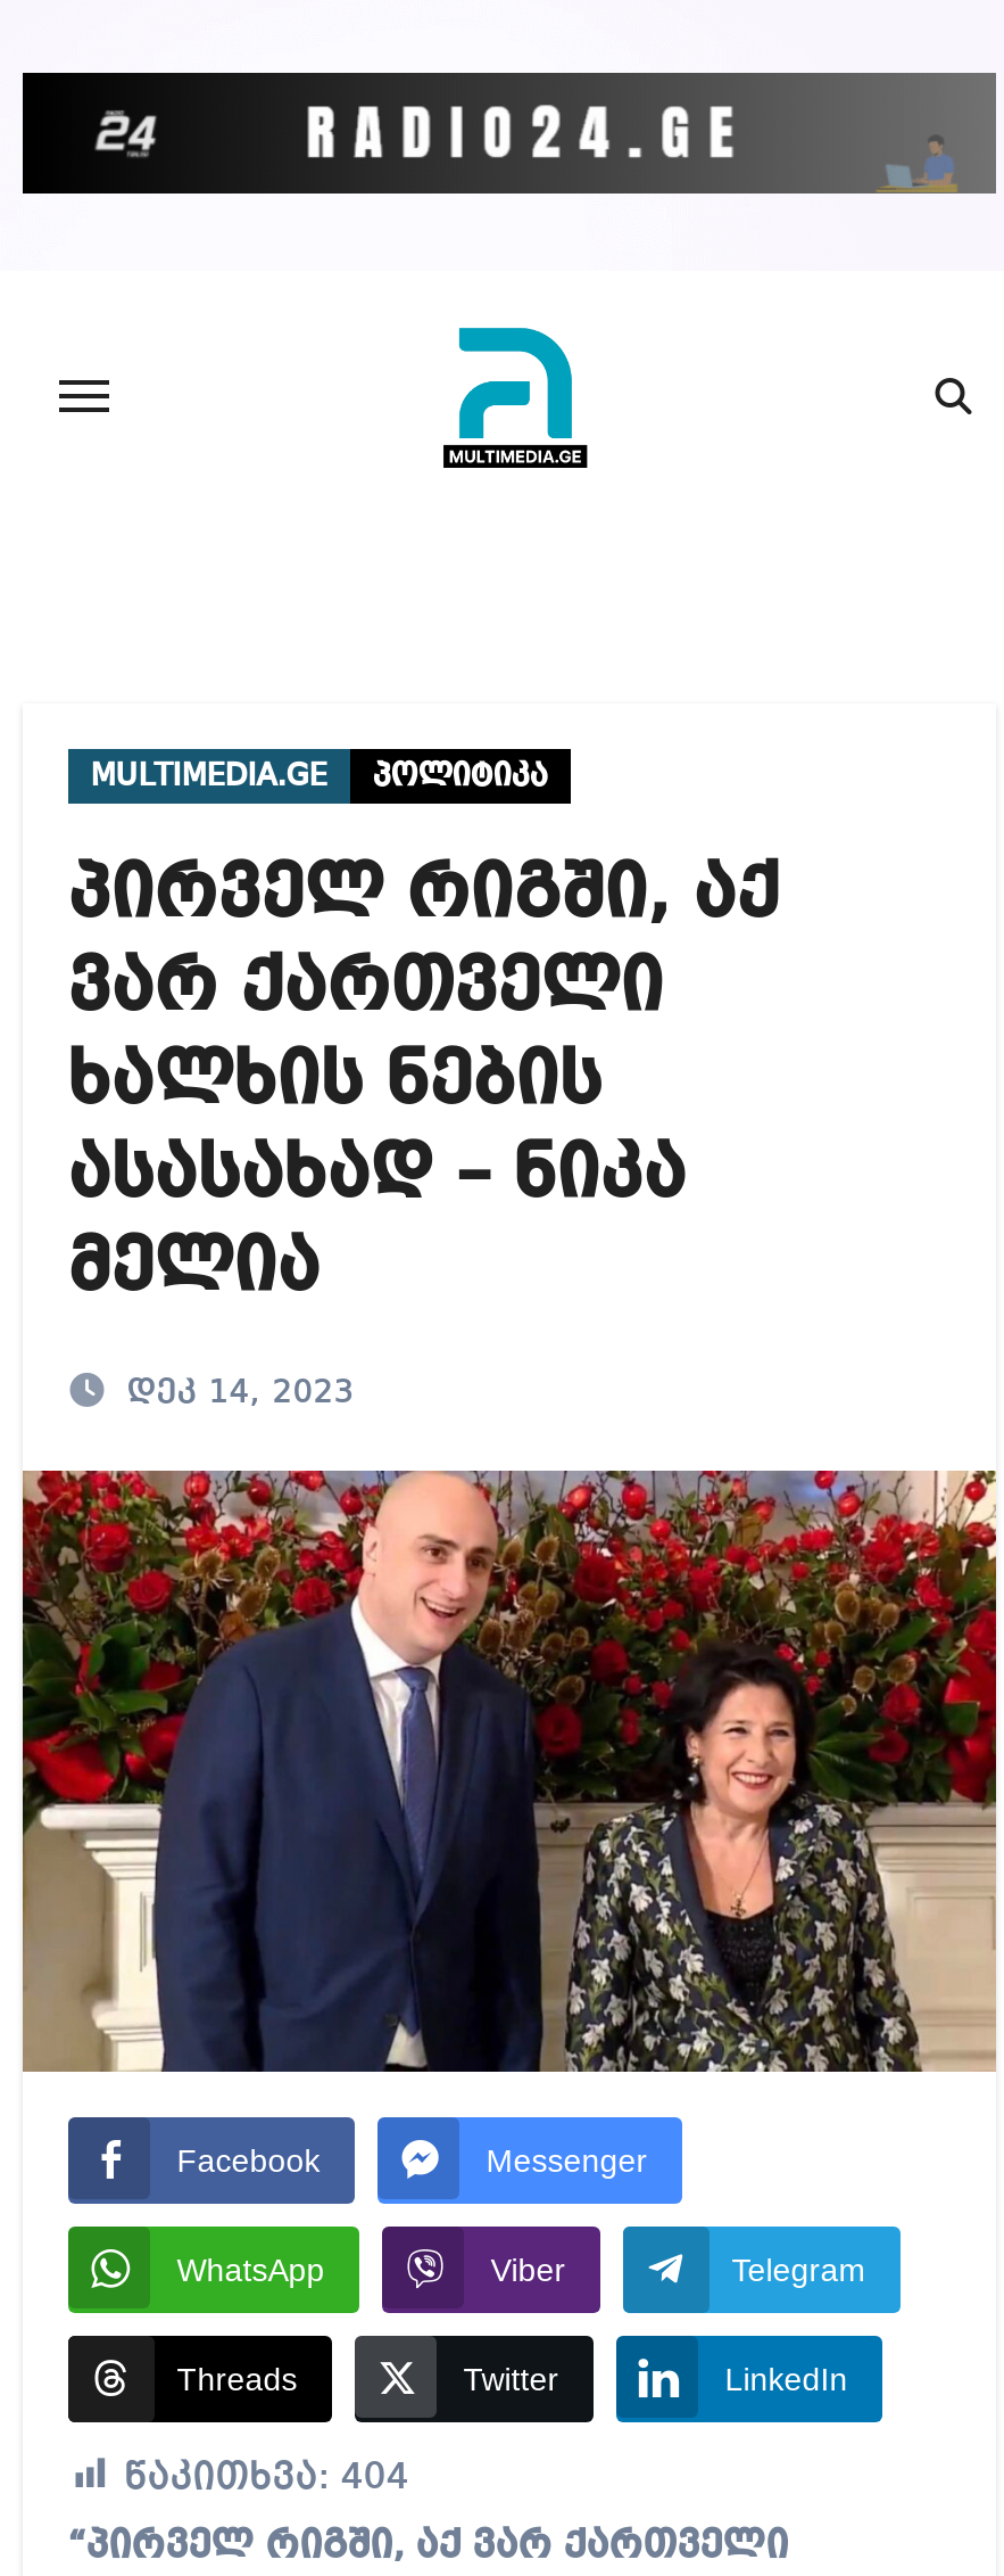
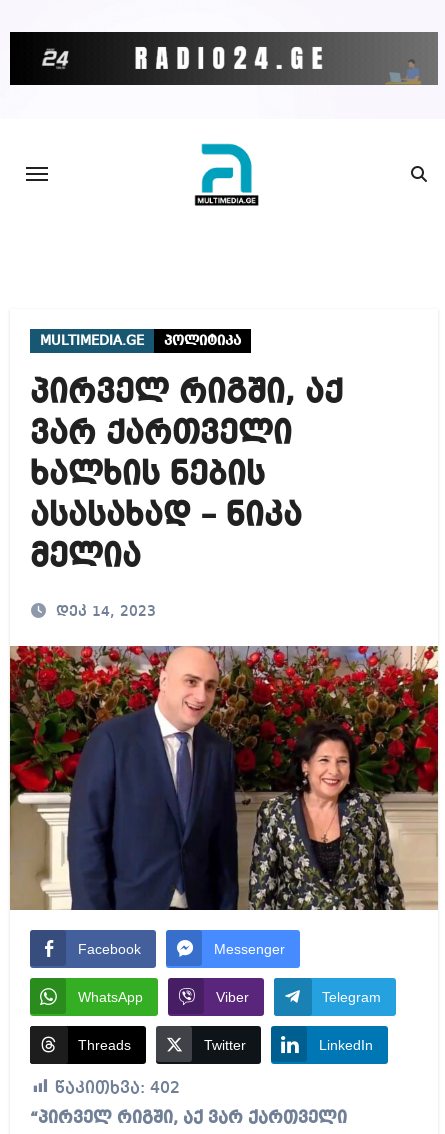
- წაკითხვა: 404
+ წაკითხვა: 402
